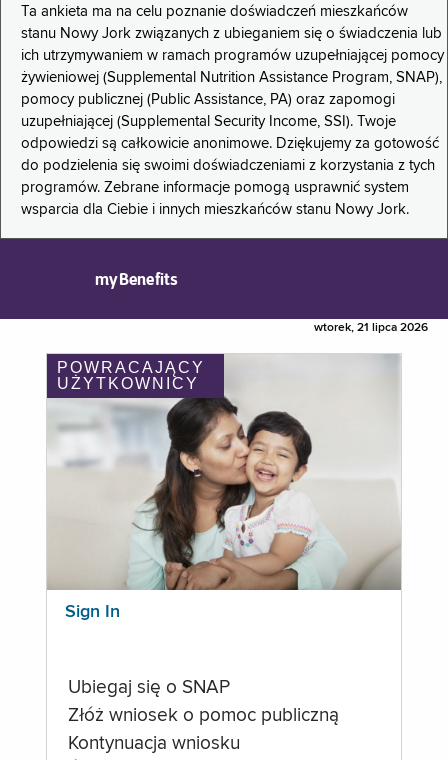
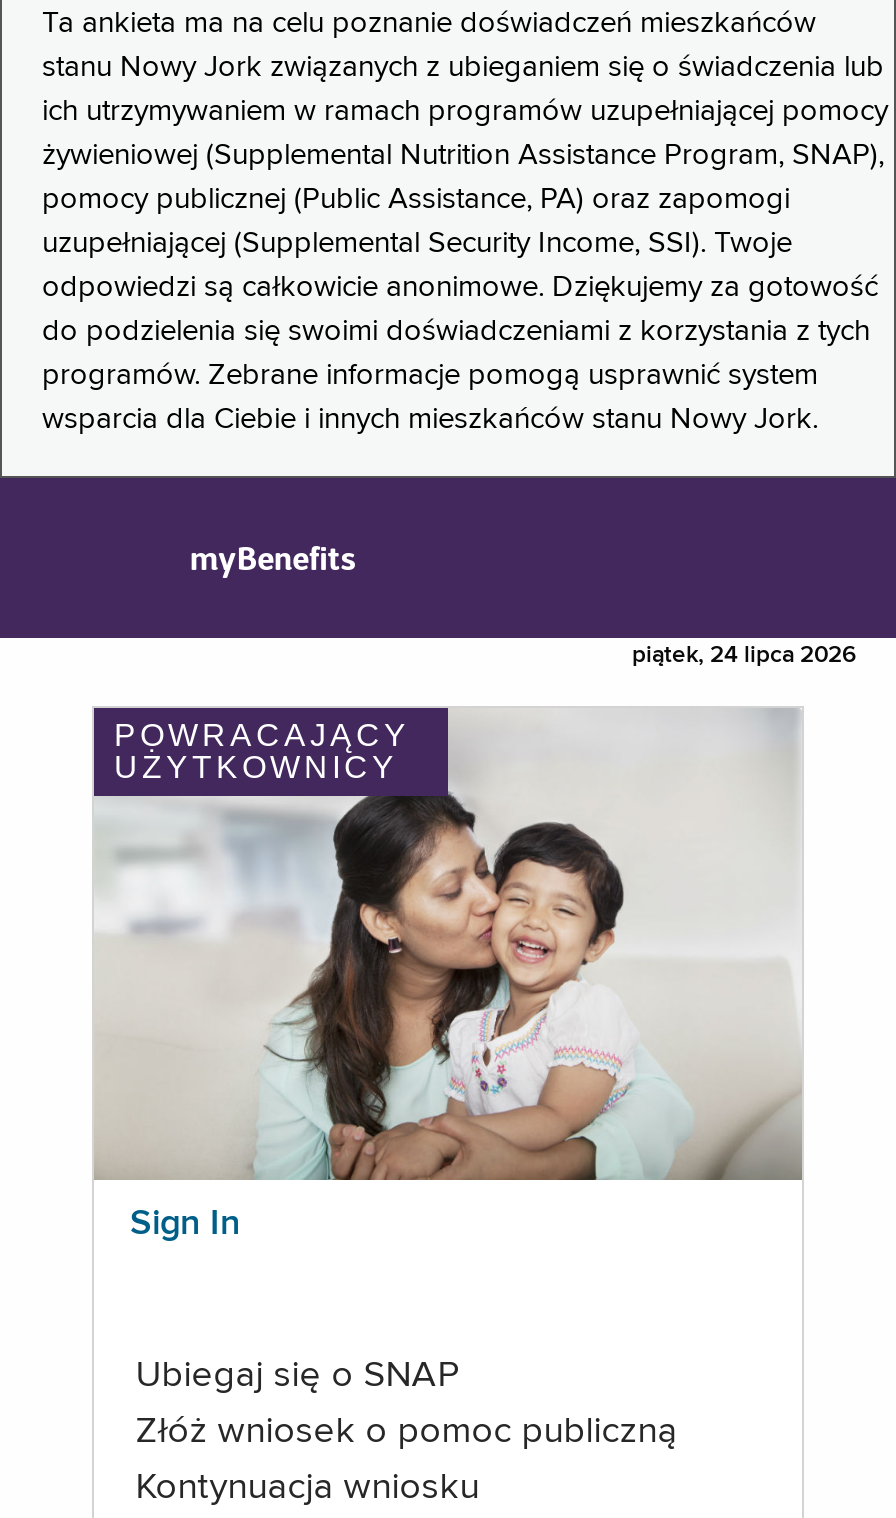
- wtorek, 21 lipca 2026
+ piątek, 24 lipca 2026
